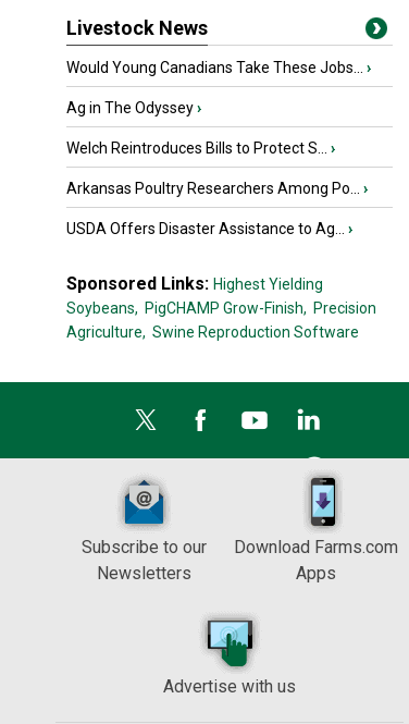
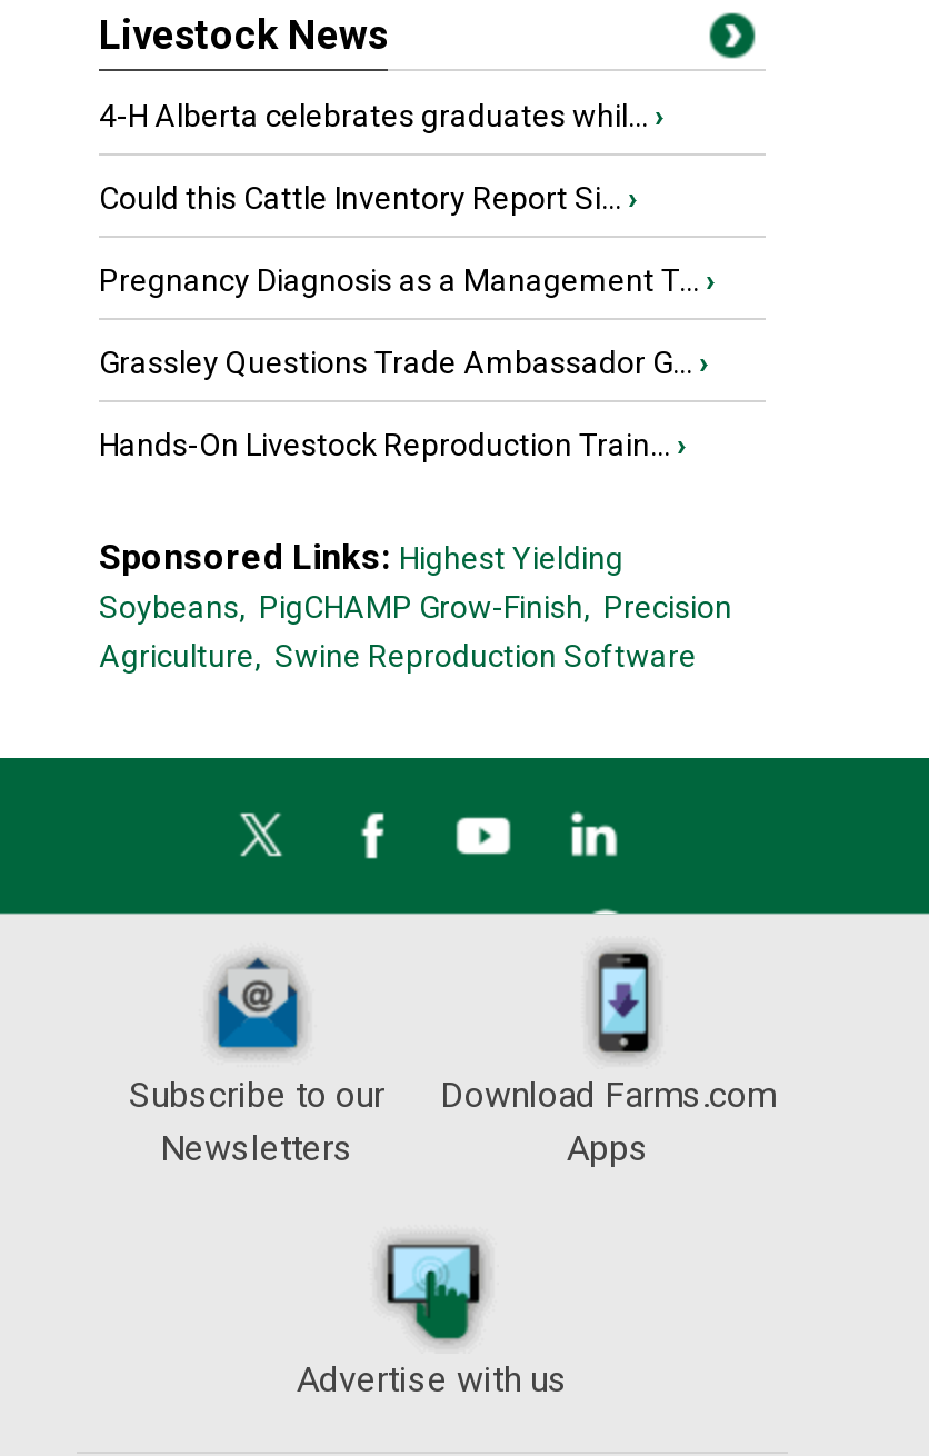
- Would Young Canadians Take These Jobs... ›
+ 4-H Alberta celebrates graduates whil... ›

- Ag in The Odyssey ›
+ Could this Cattle Inventory Report Si... ›

- Welch Reintroduces Bills to Protect S... ›
+ Pregnancy Diagnosis as a Management T... ›

- Arkansas Poultry Researchers Among Po... ›
+ Grassley Questions Trade Ambassador G... ›

- USDA Offers Disaster Assistance to Ag... ›
+ Hands-On Livestock Reproduction Train... ›
